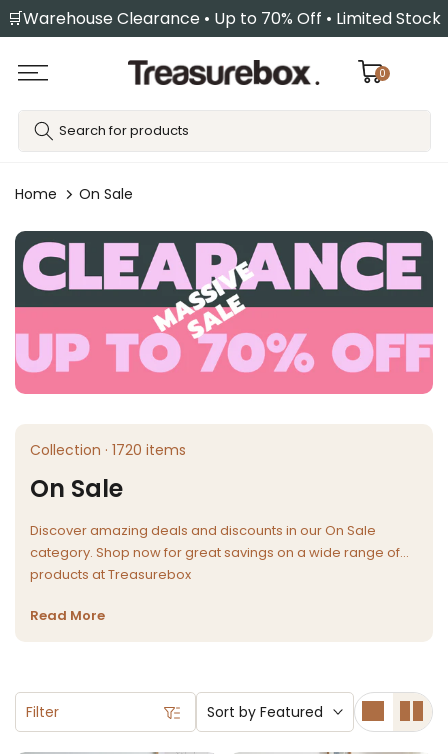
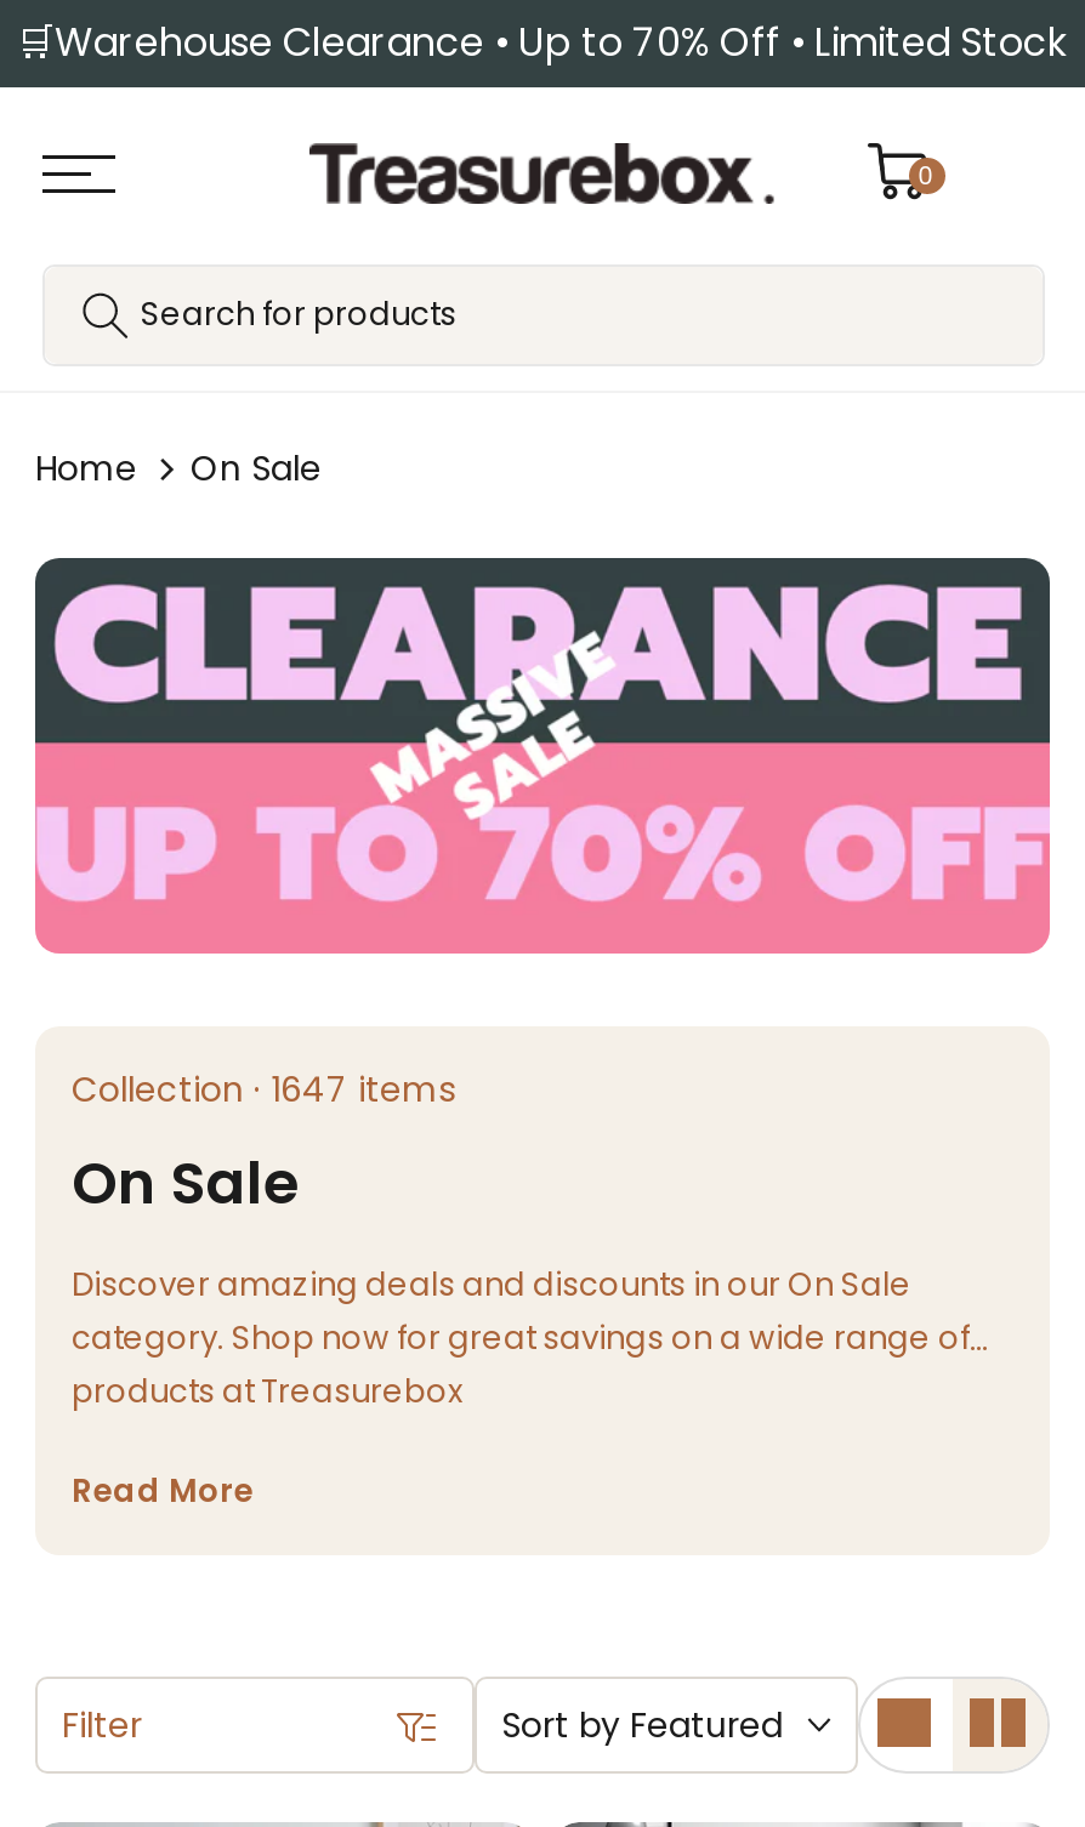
- Collection · 1720 items
+ Collection · 1647 items
